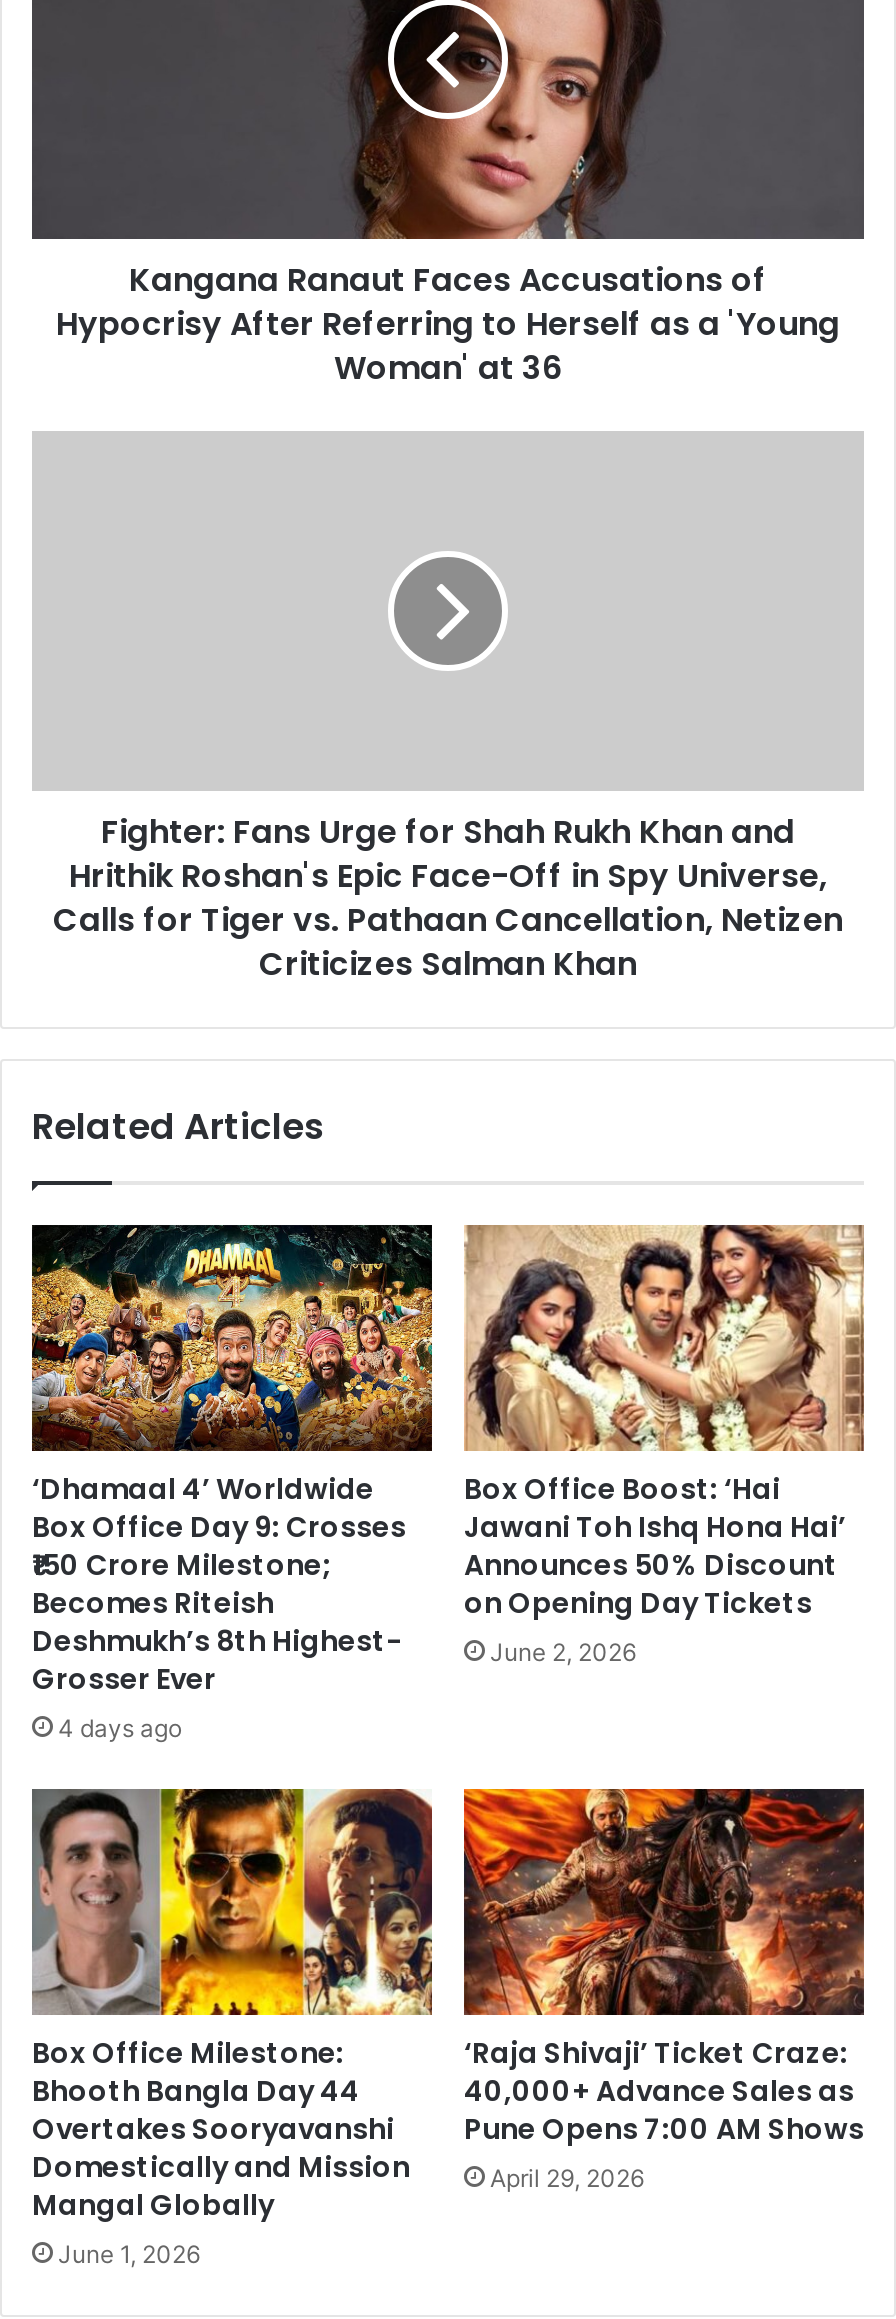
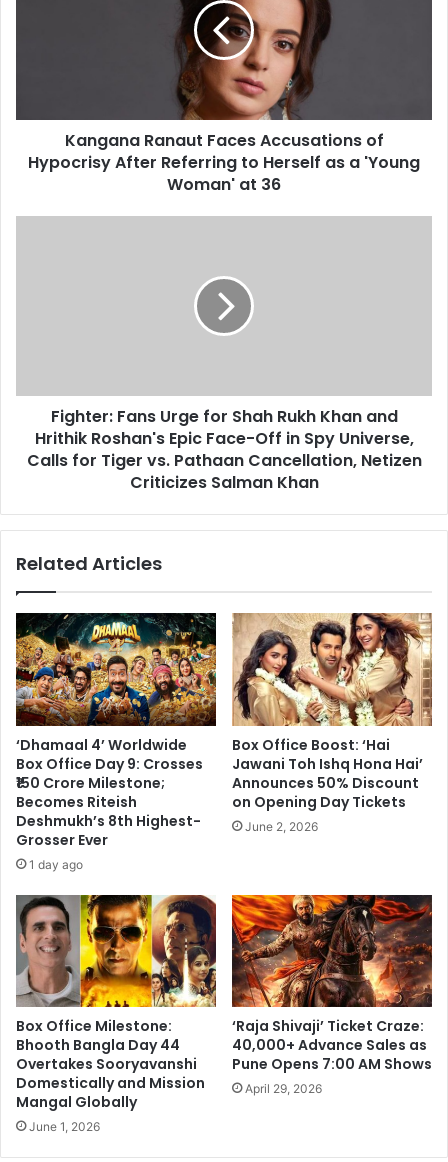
- 4 days ago
+ 1 day ago
